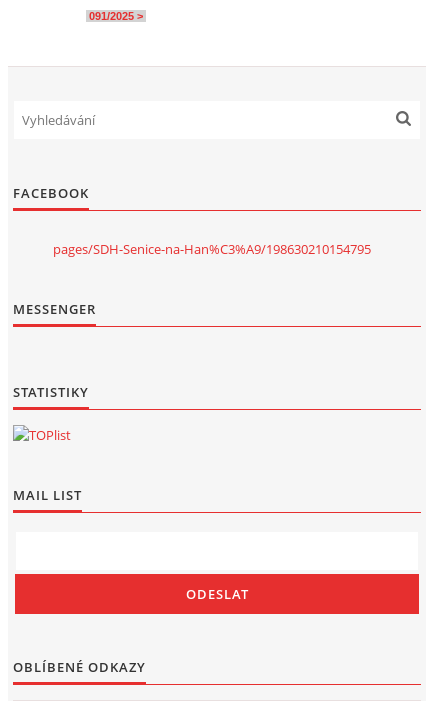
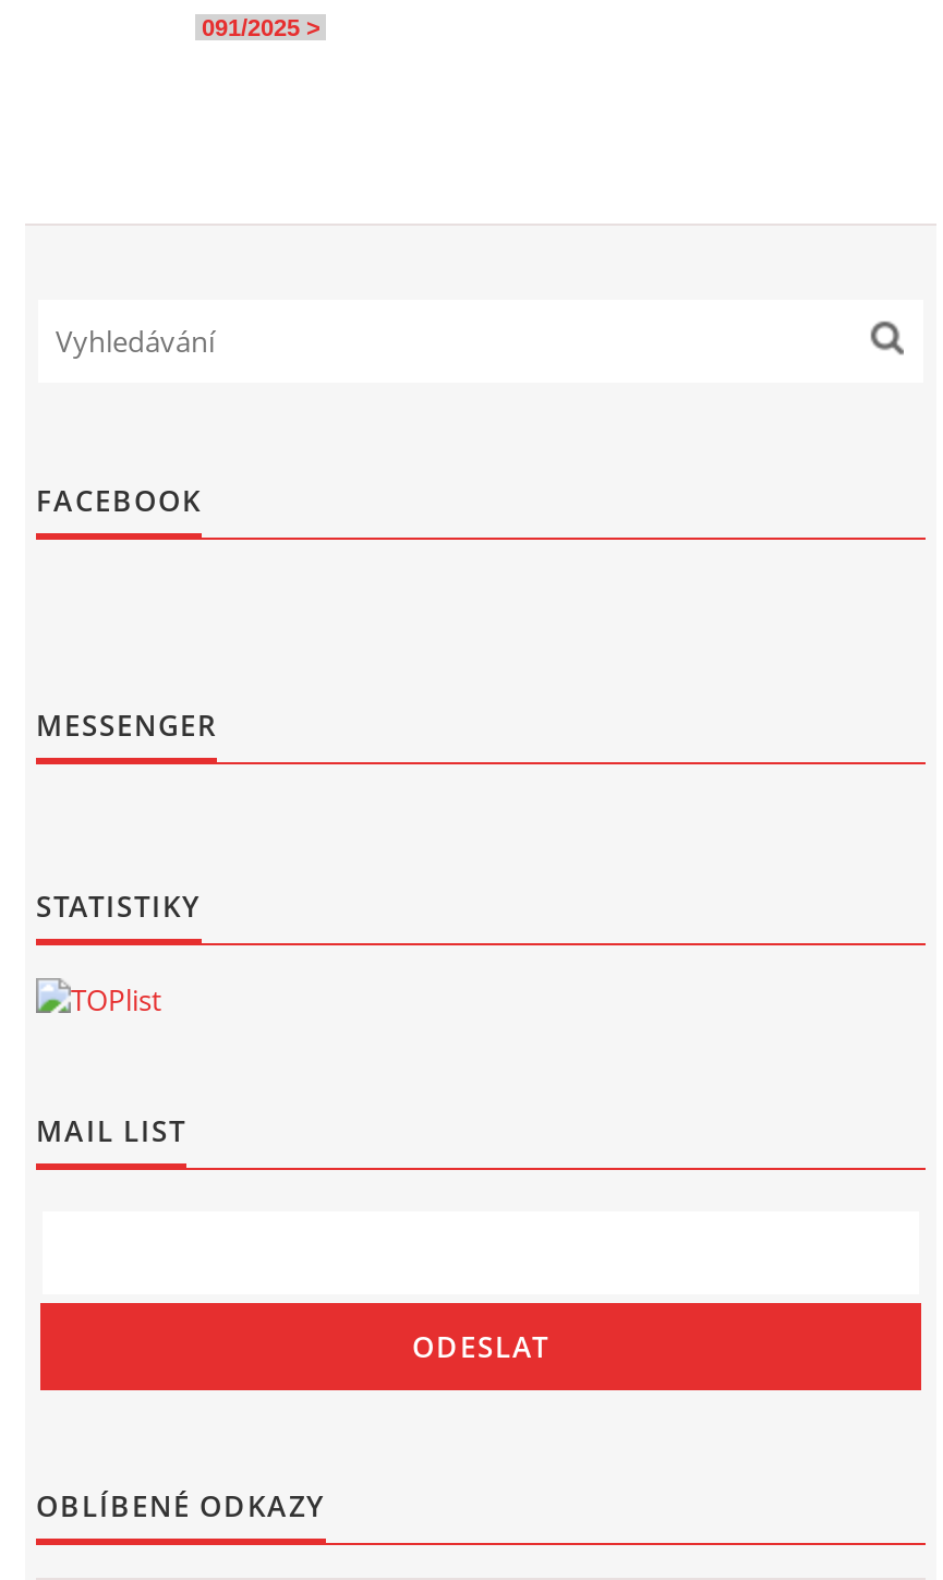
- pages/SDH-Senice-na-Han%C3%A9/198630210154795
